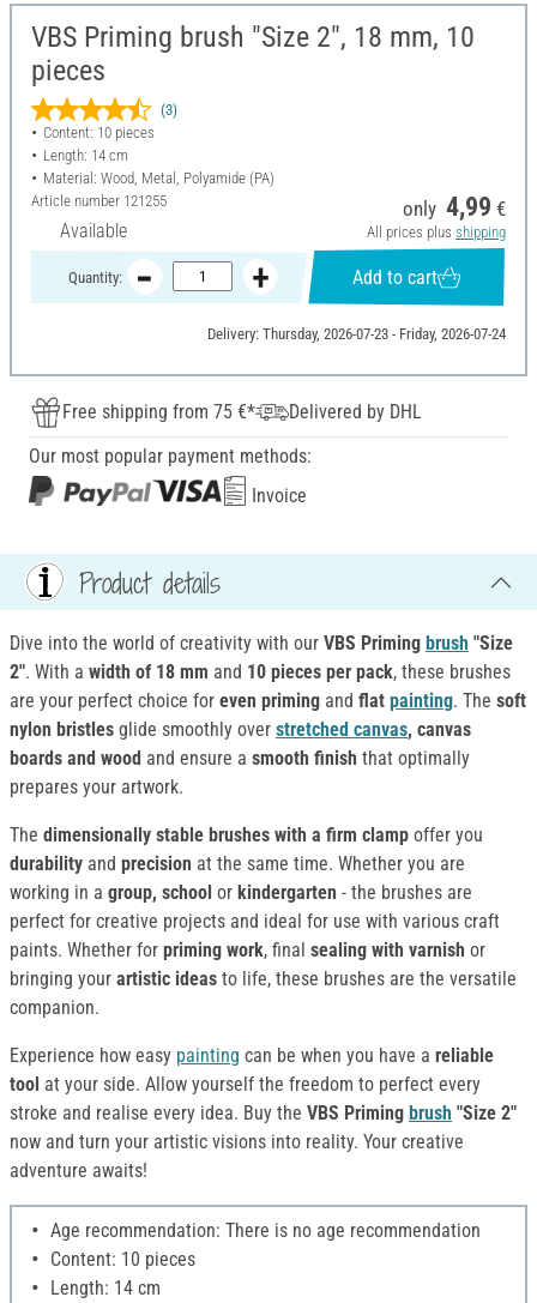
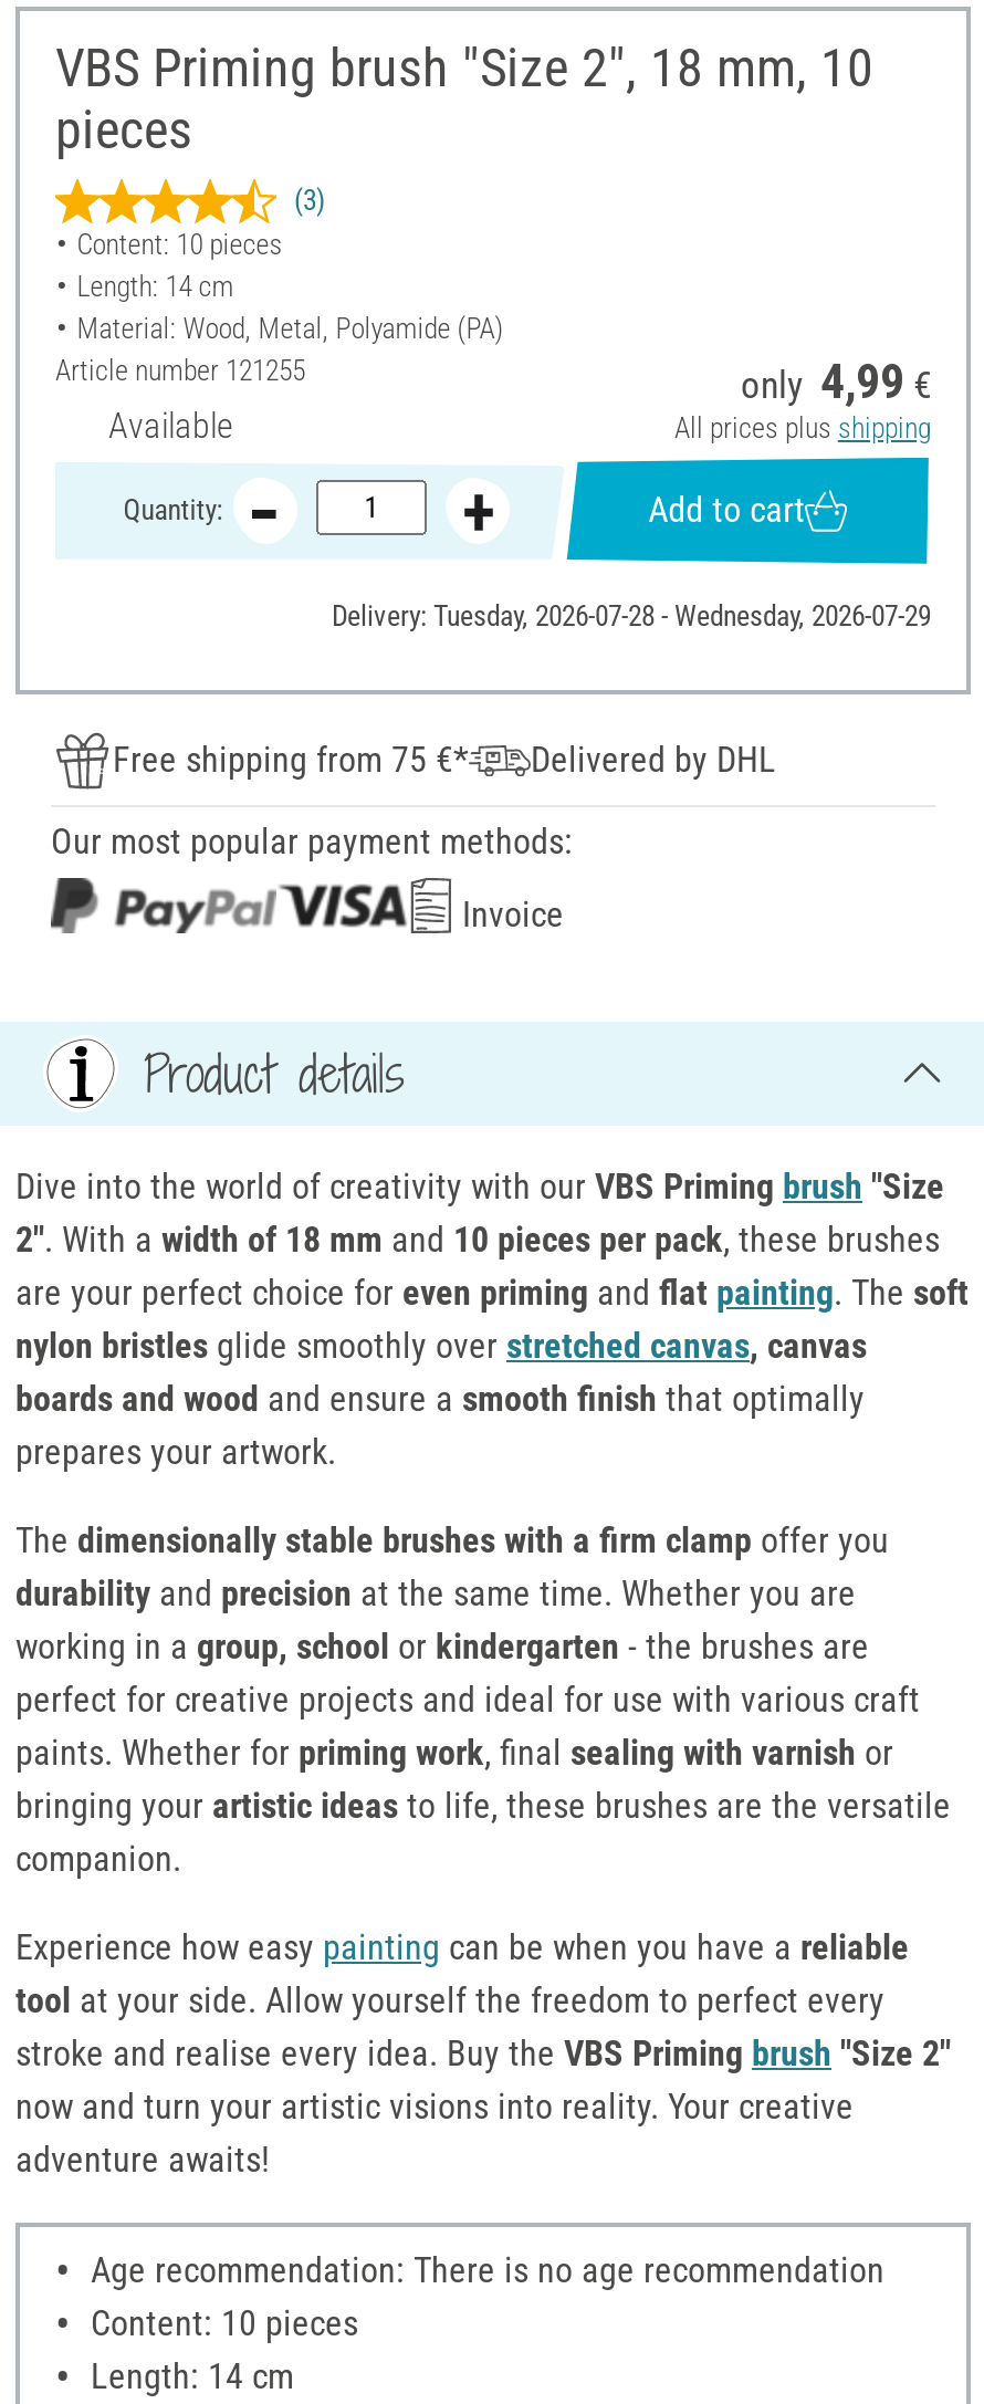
- Delivery: Thursday, 2026-07-23 - Friday, 2026-07-24
+ Delivery: Tuesday, 2026-07-28 - Wednesday, 2026-07-29
